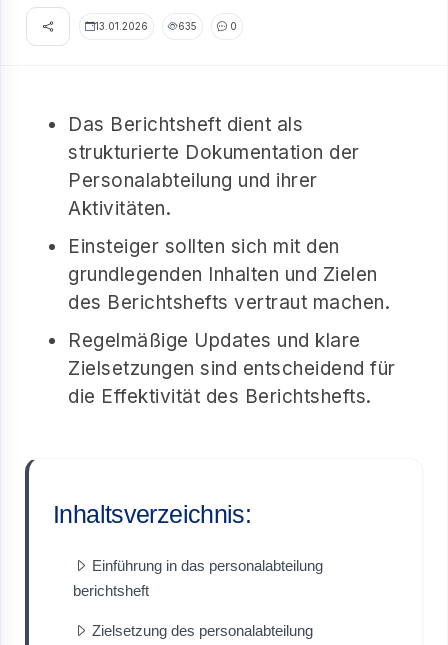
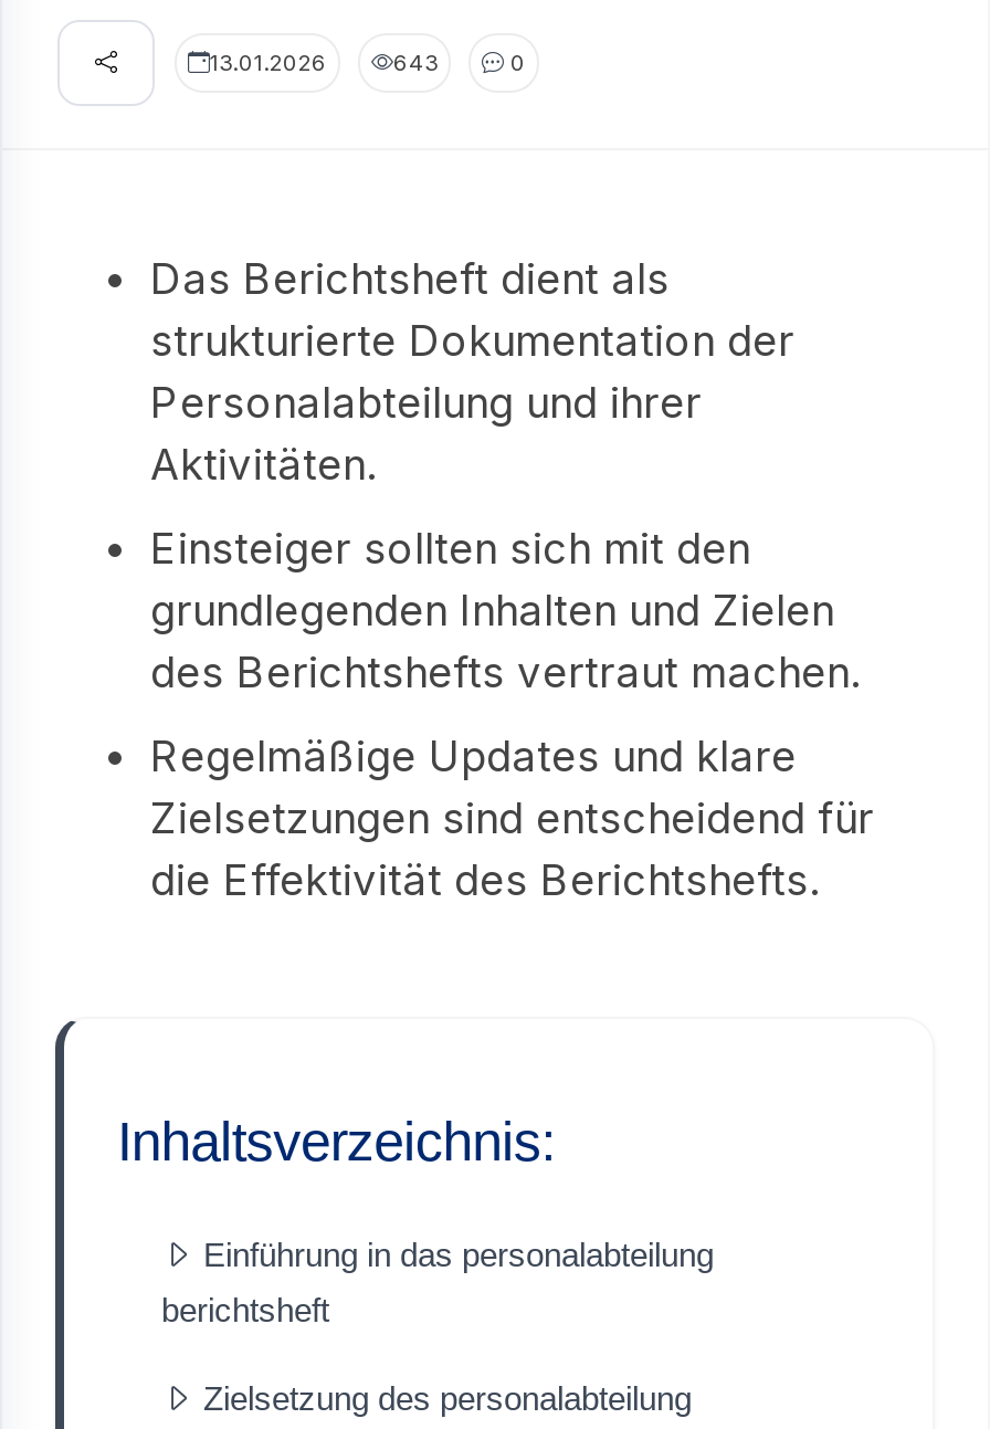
- 635
+ 643
